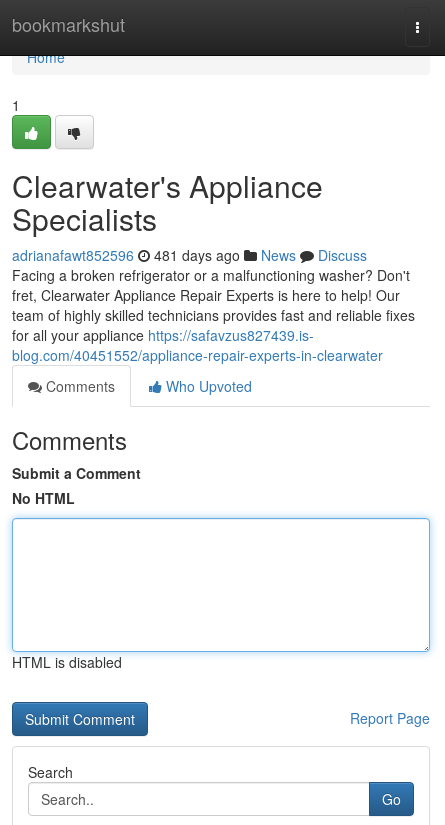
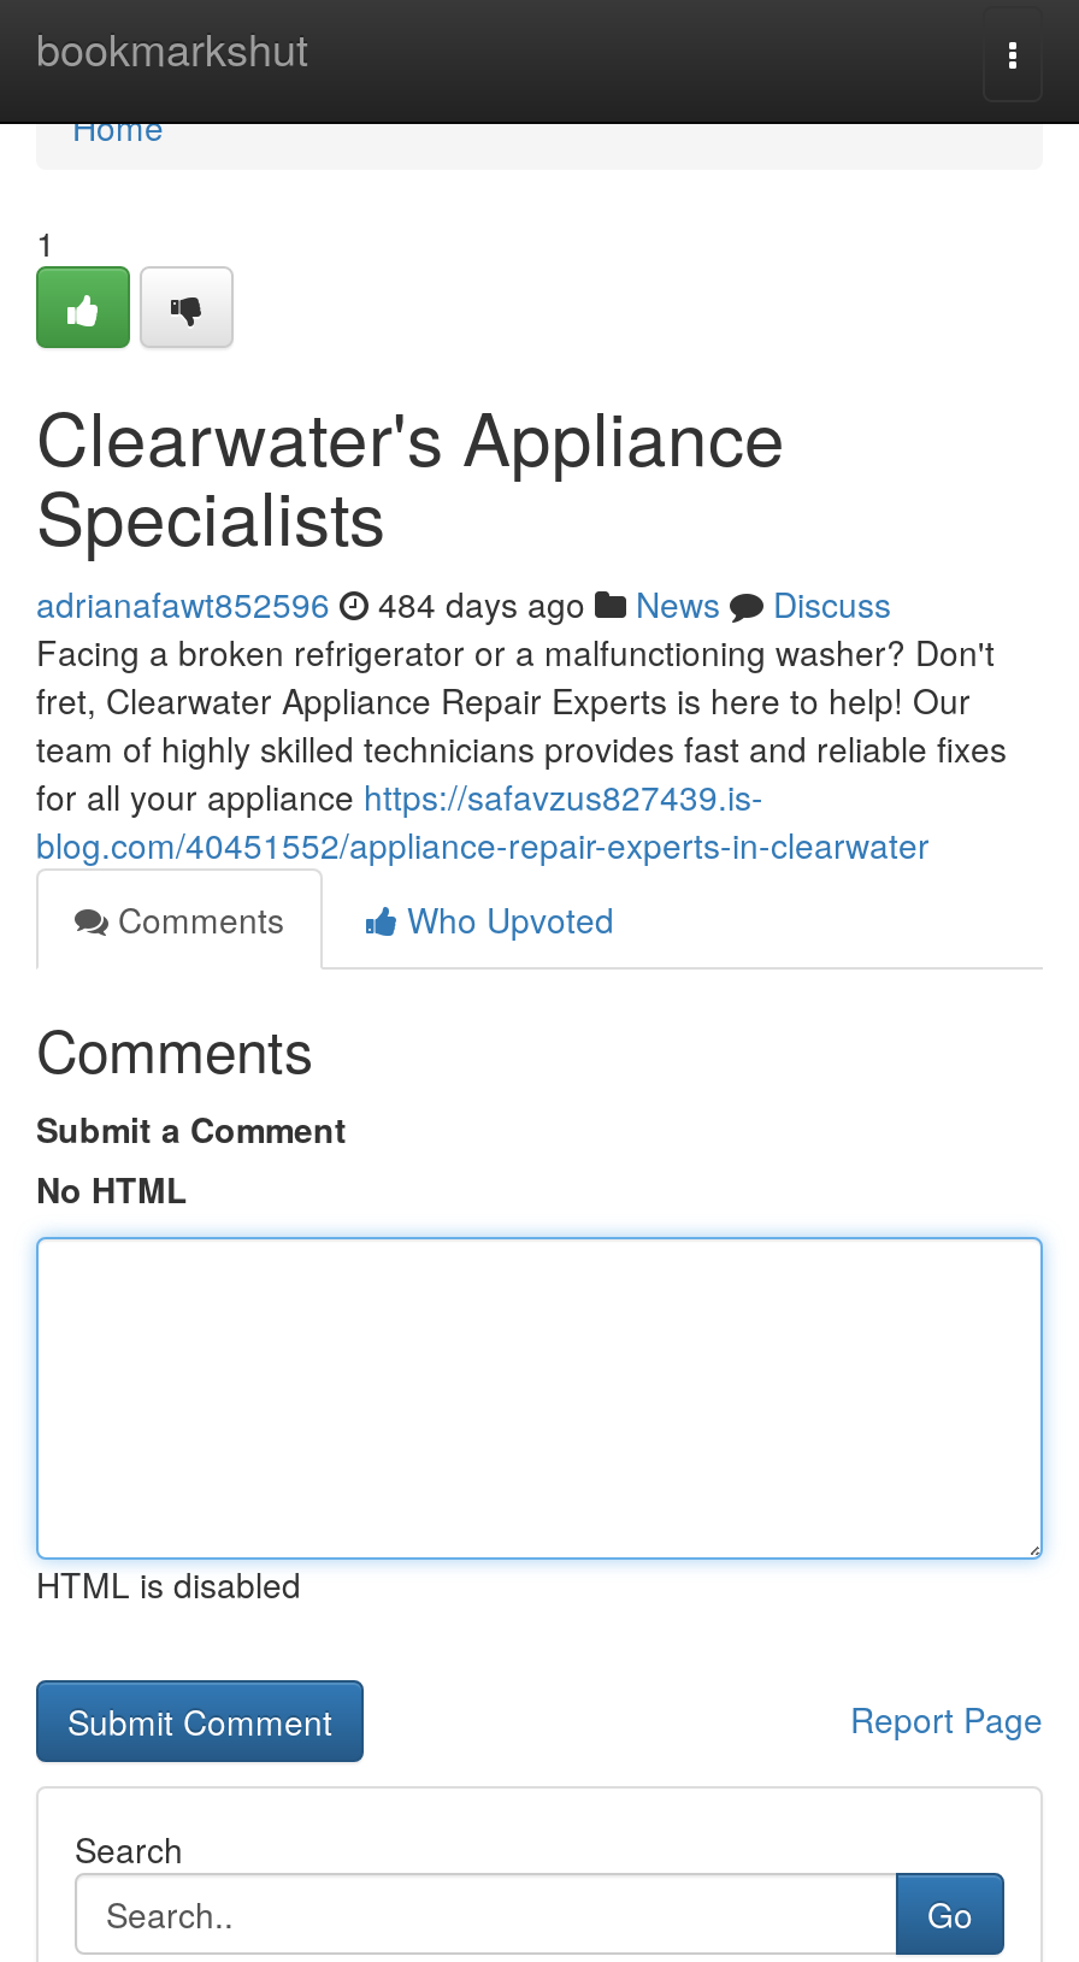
- adrianafawt852596 481 days ago News Discuss
+ adrianafawt852596 484 days ago News Discuss
